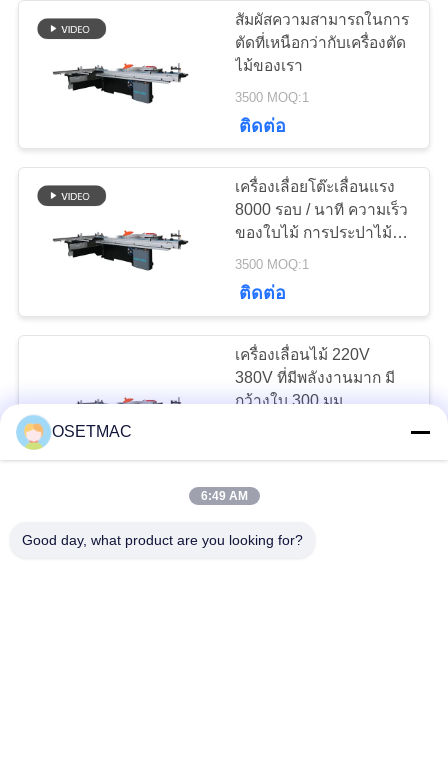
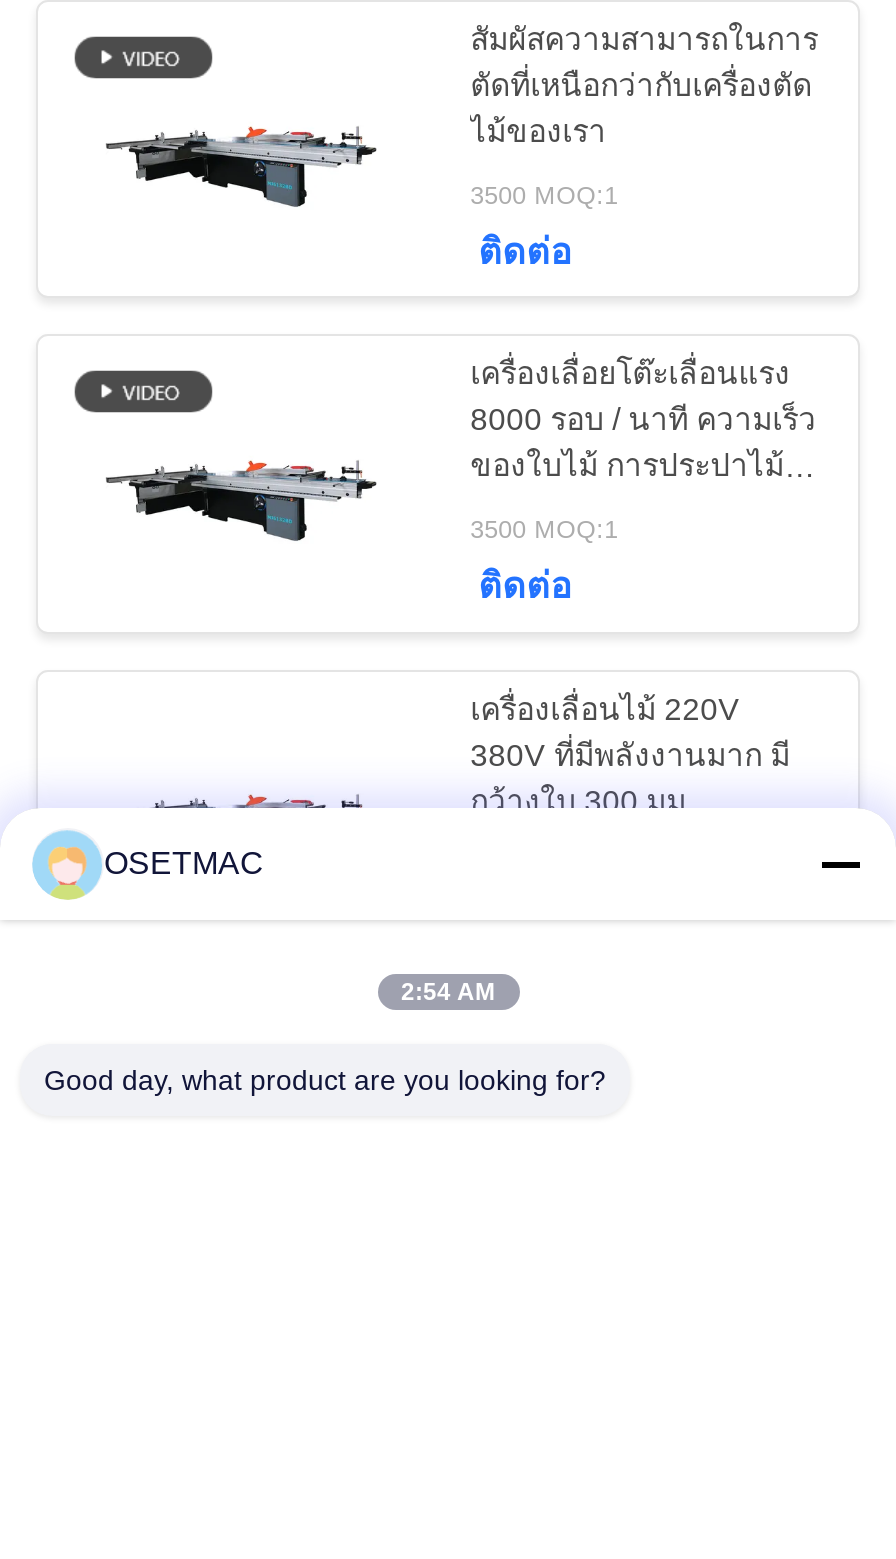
- 6:49 AM
+ 2:54 AM
